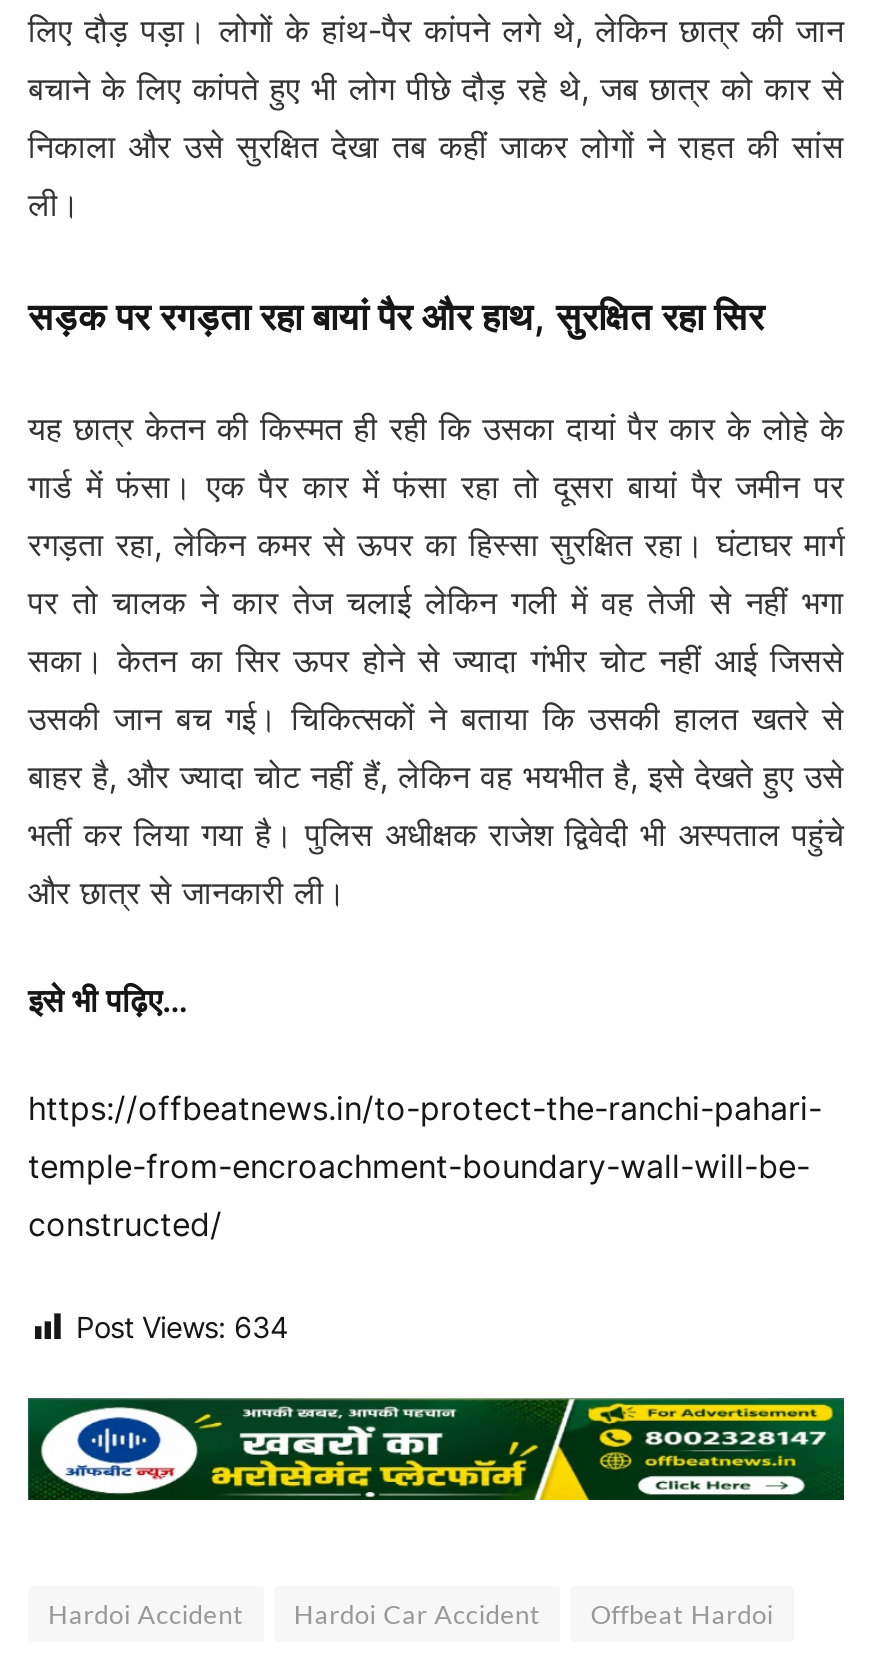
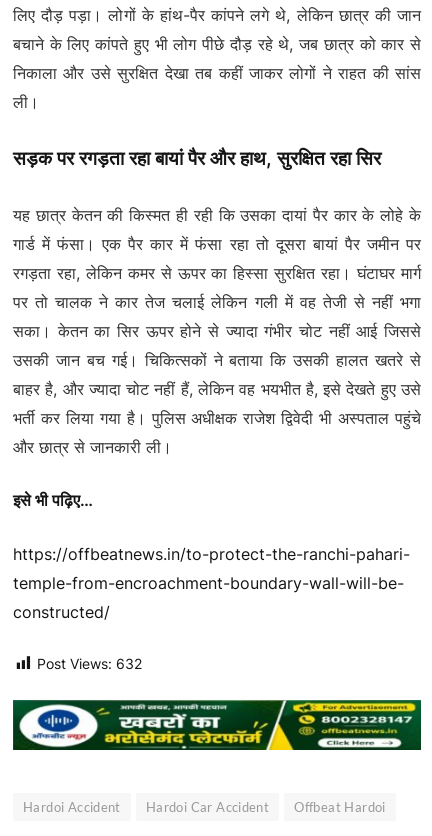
- Post Views: 634
+ Post Views: 632
